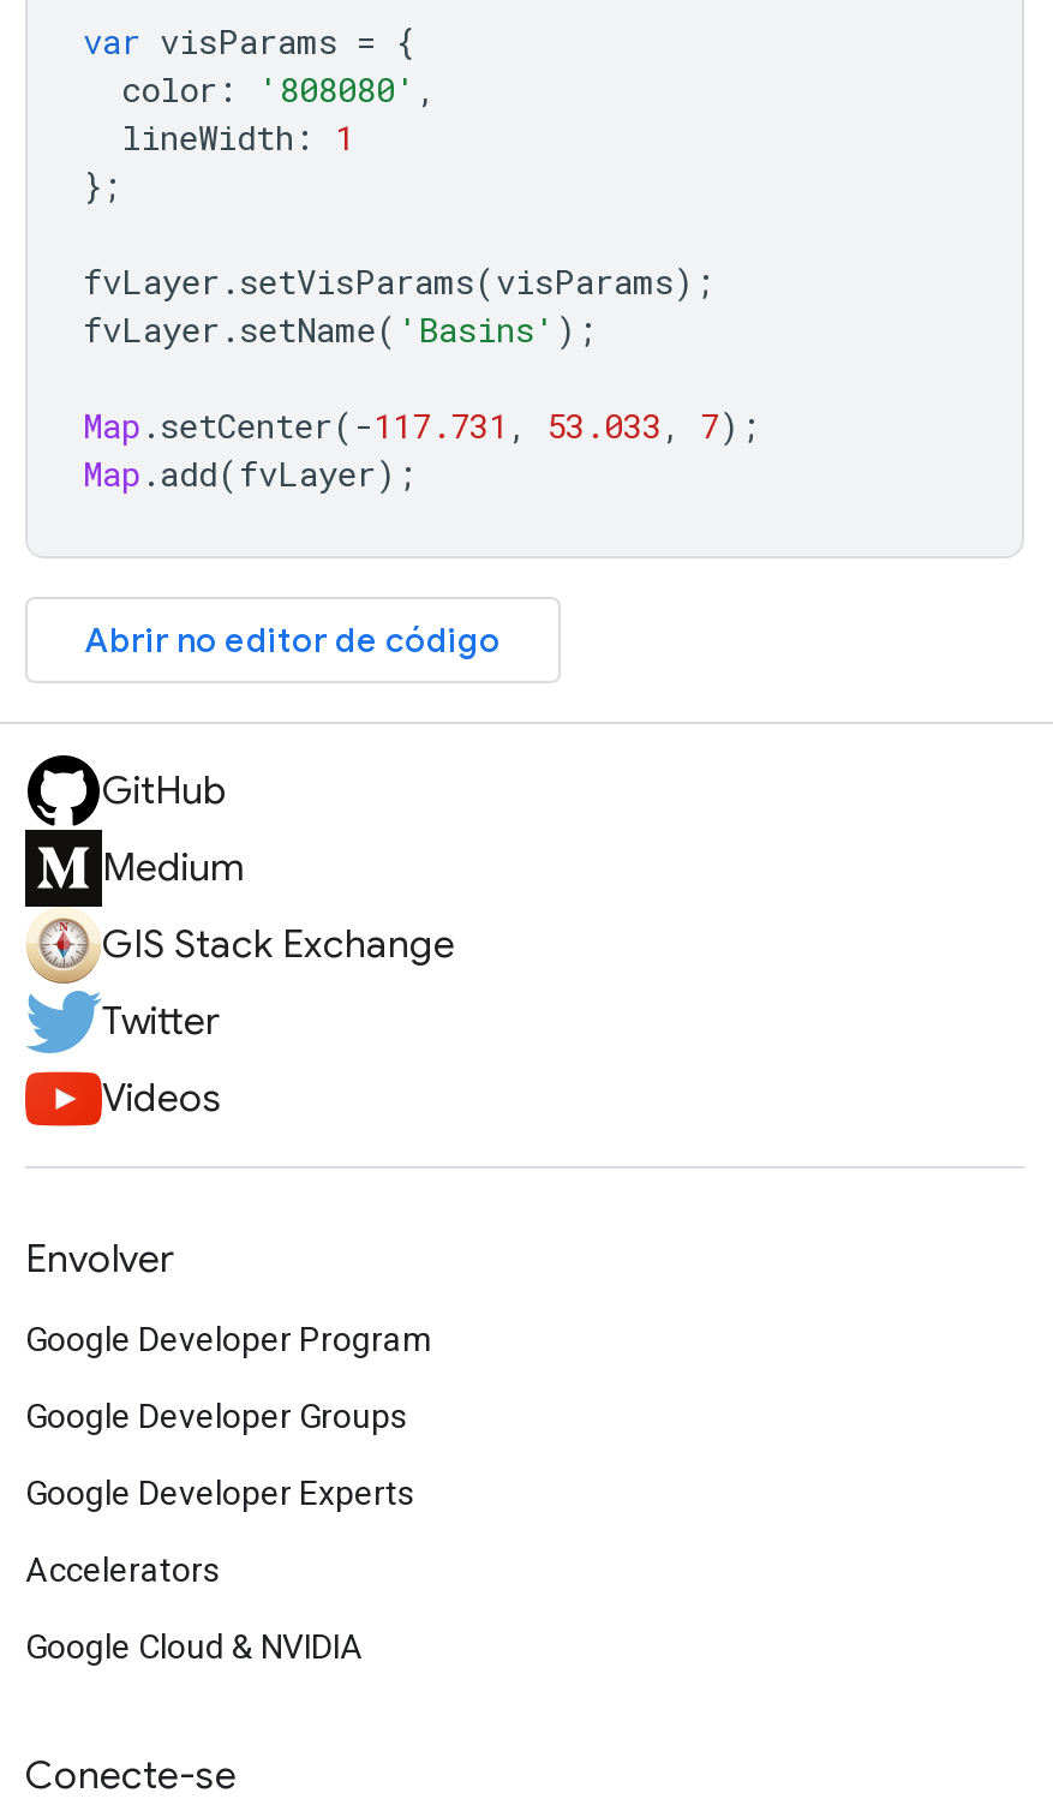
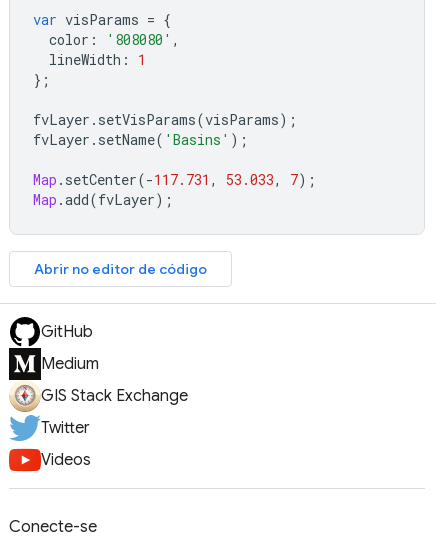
- Envolver
- Google Developer Program
- Google Developer Groups
- Google Developer Experts
- Accelerators
- Google Cloud & NVIDIA
